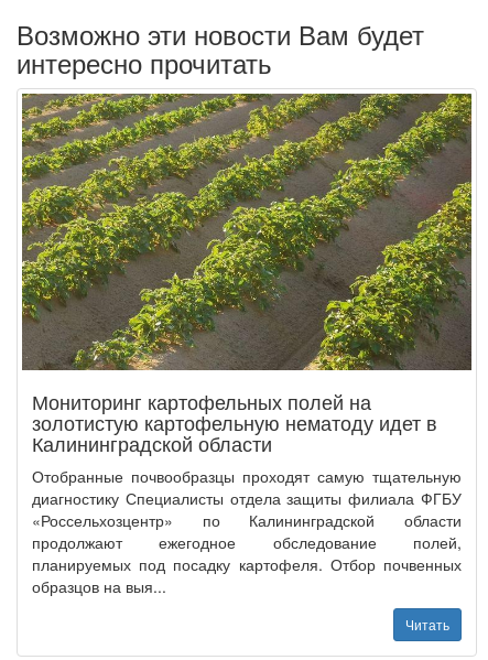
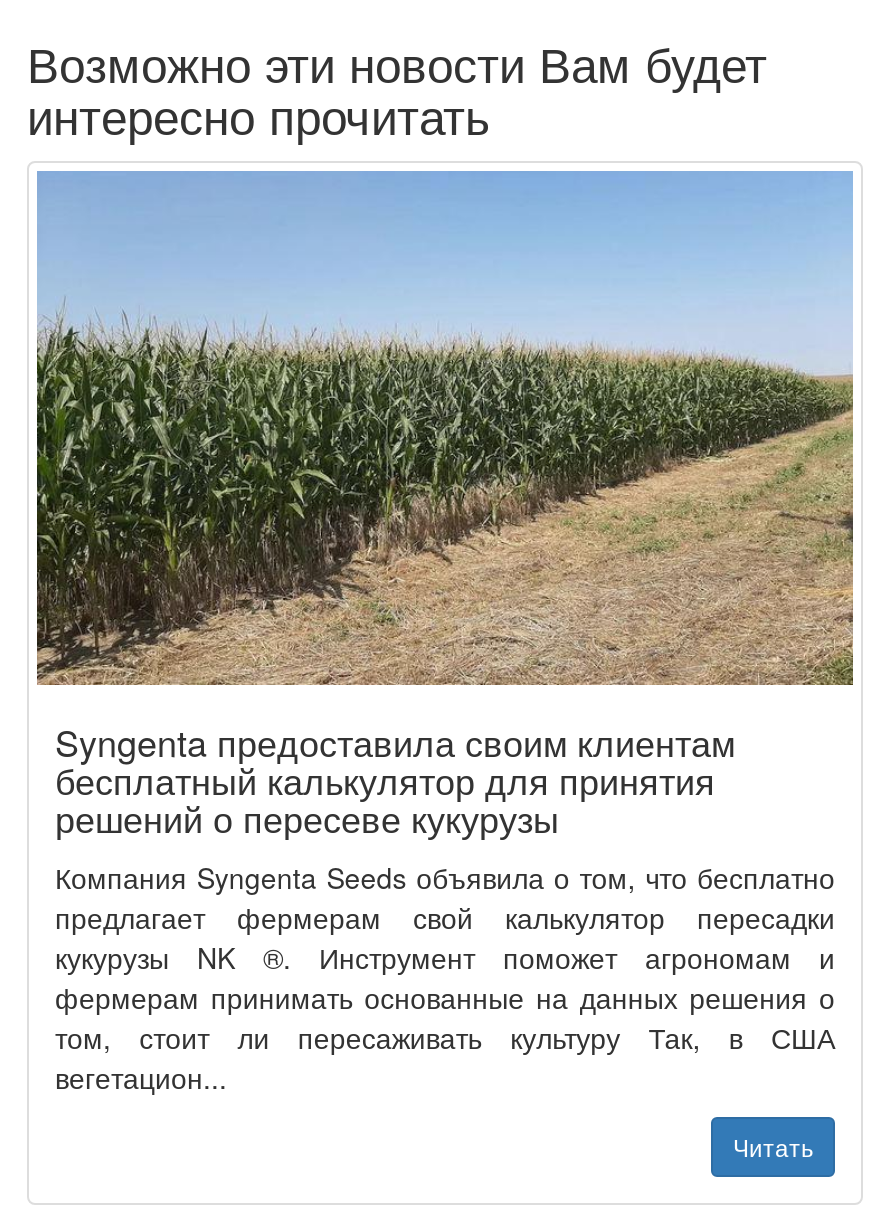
- [image]
- Мониторинг картофельных полей на
- золотистую картофельную нематоду идет в
- Калининградской области
- Отобранные почвообразцы проходят самую тщательную
- диагностику Специалисты отдела защиты филиала ФГБУ
- «Россельхозцентр» по Калининградской области
- продолжают ежегодное обследование полей,
- планируемых под посадку картофеля. Отбор почвенных
- образцов на выя...
+ [image]
+ Syngenta предоставила своим клиентам
+ бесплатный калькулятор для принятия
+ решений о пересеве кукурузы
+ Компания Syngenta Seeds объявила о том, что бесплатно
+ предлагает фермерам свой калькулятор пересадки
+ кукурузы NK ®. Инструмент поможет агрономам и
+ фермерам принимать основанные на данных решения о
+ том, стоит ли пересаживать культуру Так, в США
+ вегетацион...
